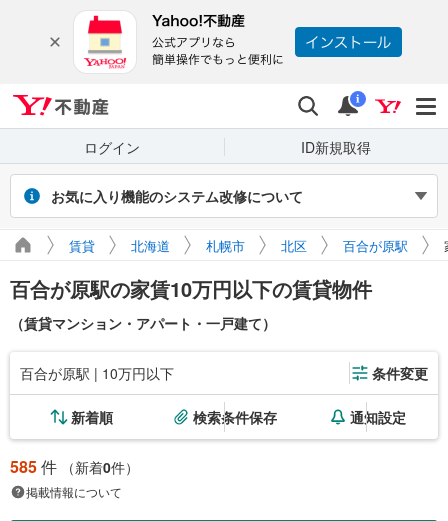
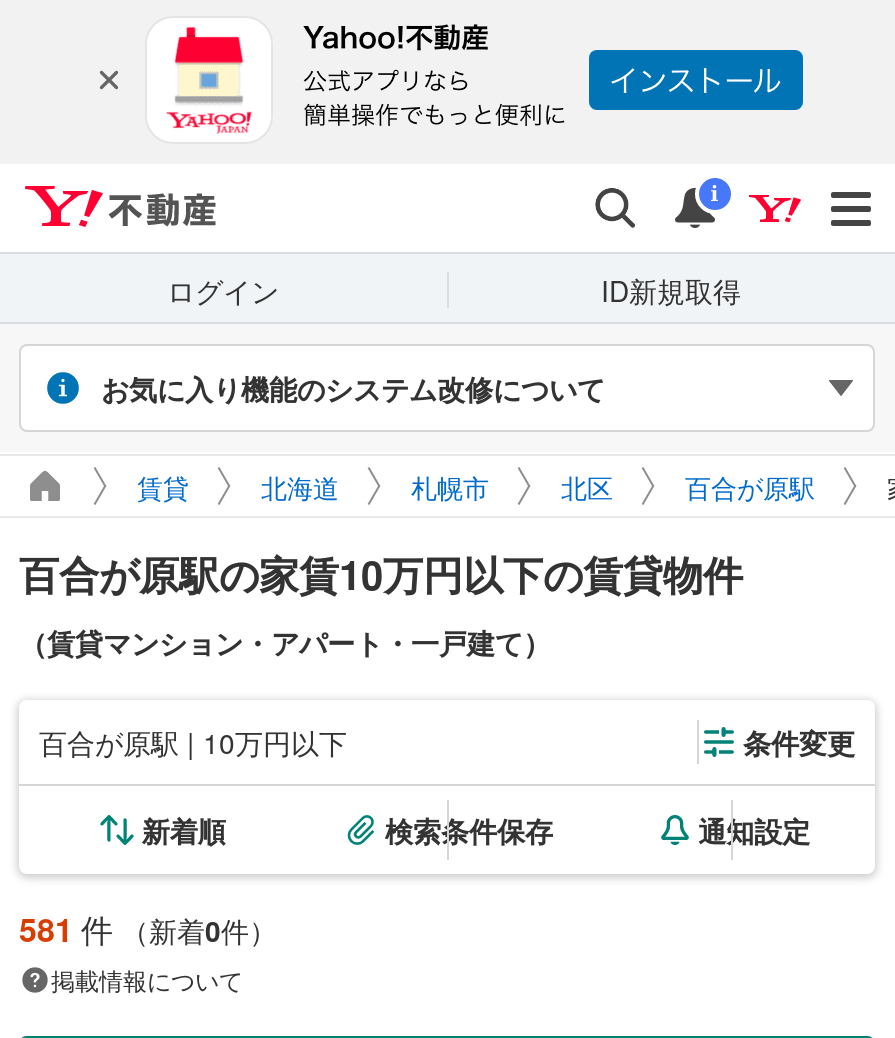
- 585件 （新着0件）
+ 581件 （新着0件）
